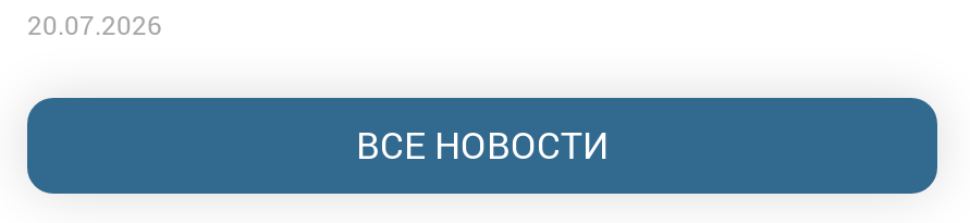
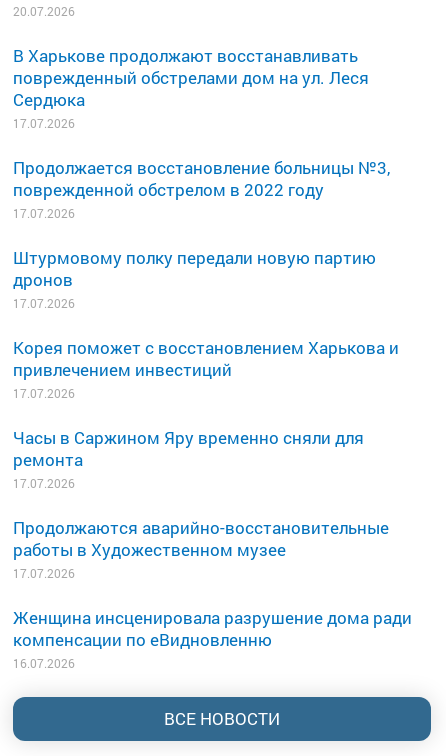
+ В Харькове продолжают восстанавливать
+ поврежденный обстрелами дом на ул. Леся
+ Сердюка
+ 17.07.2026
+ Продолжается восстановление больницы №3,
+ поврежденной обстрелом в 2022 году
+ 17.07.2026
+ Штурмовому полку передали новую партию
+ дронов
+ 17.07.2026
+ Корея поможет с восстановлением Харькова и
+ привлечением инвестиций
+ 17.07.2026
+ Часы в Саржином Яру временно сняли для
+ ремонта
+ 17.07.2026
+ Продолжаются аварийно-восстановительные
+ работы в Художественном музее
+ 17.07.2026
+ Женщина инсценировала разрушение дома ради
+ компенсации по еВидновленню
+ 16.07.2026
